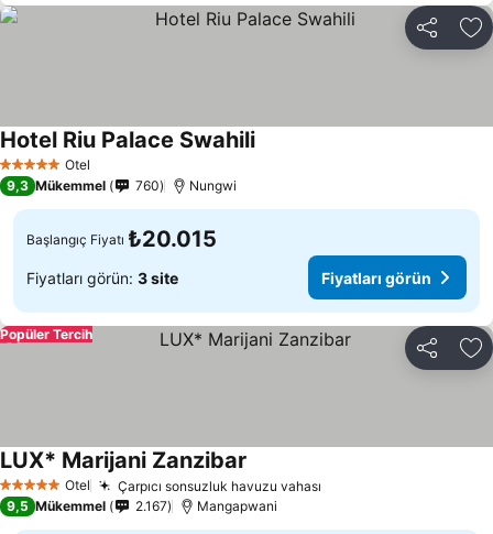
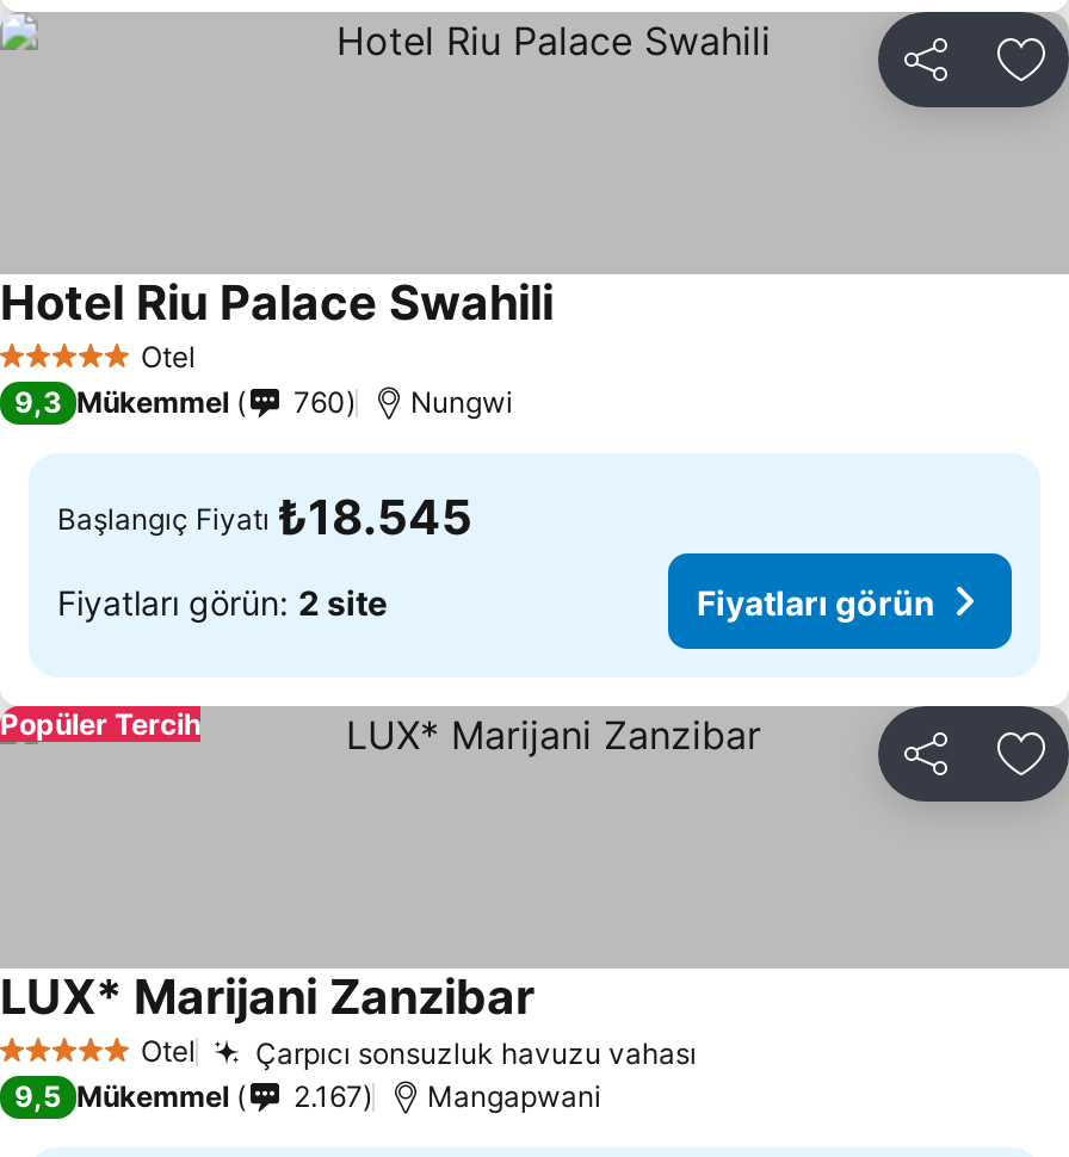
- Başlangıç Fiyatı ₺20.015
+ Başlangıç Fiyatı ₺18.545

- Fiyatları görün: 3 site
+ Fiyatları görün: 2 site
